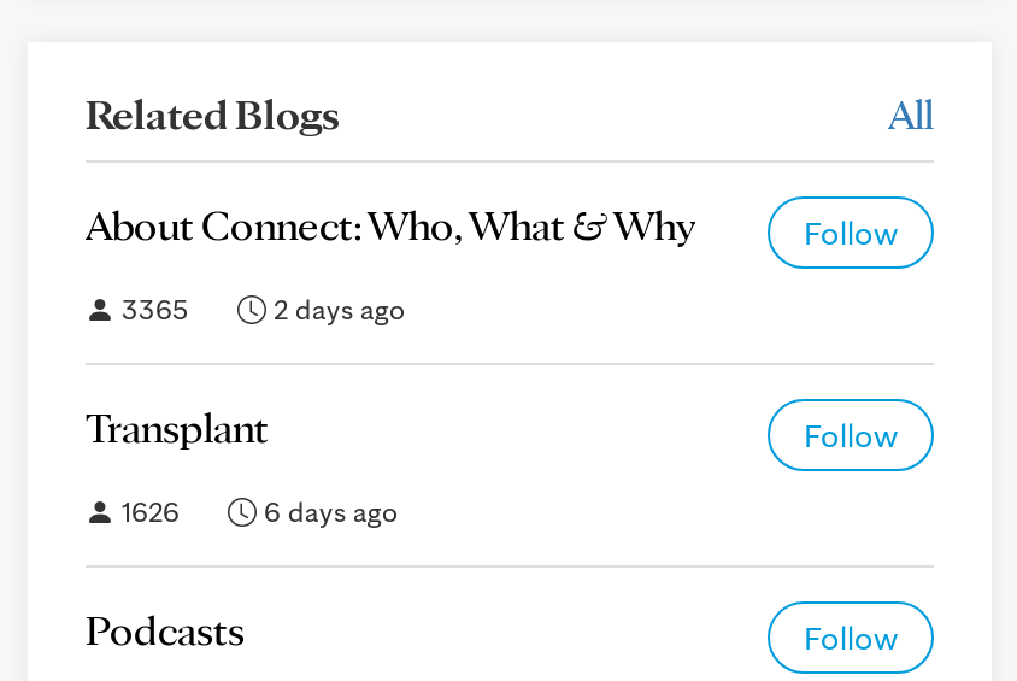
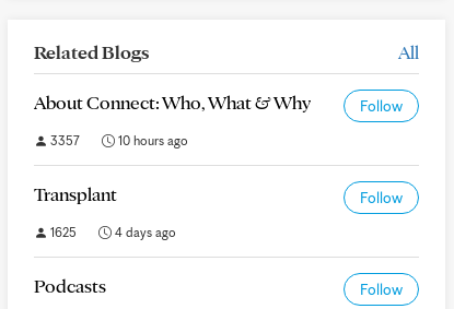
- 3365
+ 3357

- 2 days ago
+ 10 hours ago

- 1626
+ 1625

- 6 days ago
+ 4 days ago
